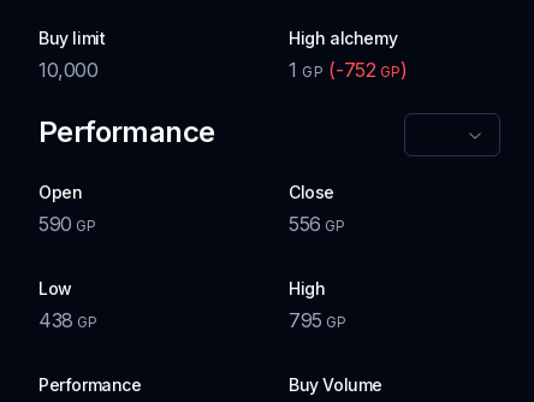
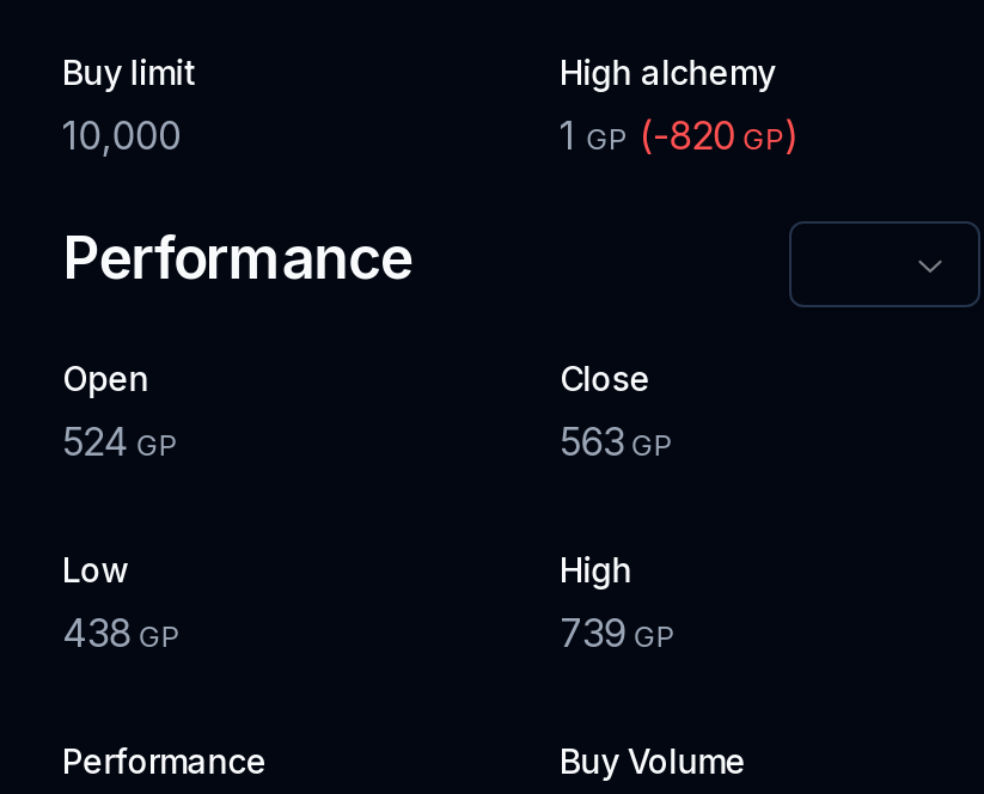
- 1 GP (-752 GP)
+ 1 GP (-820 GP)

- 590 GP
+ 524 GP

- 556 GP
+ 563 GP

- 795 GP
+ 739 GP
